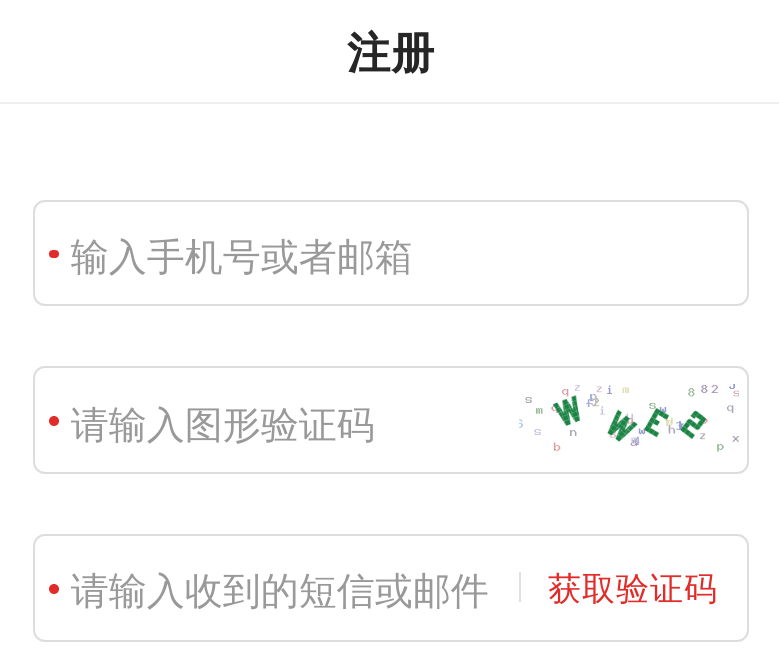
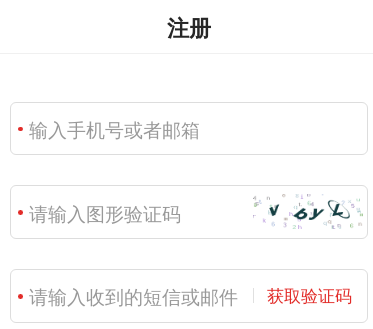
- [image]
+ [image]
